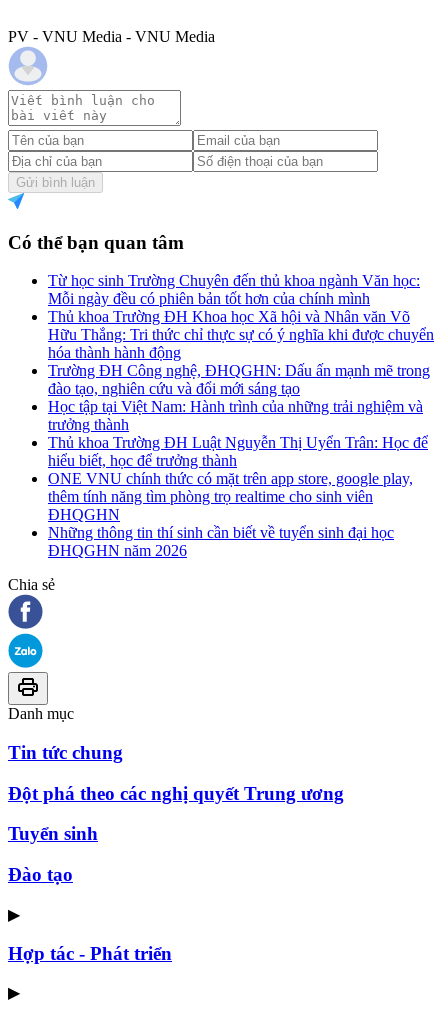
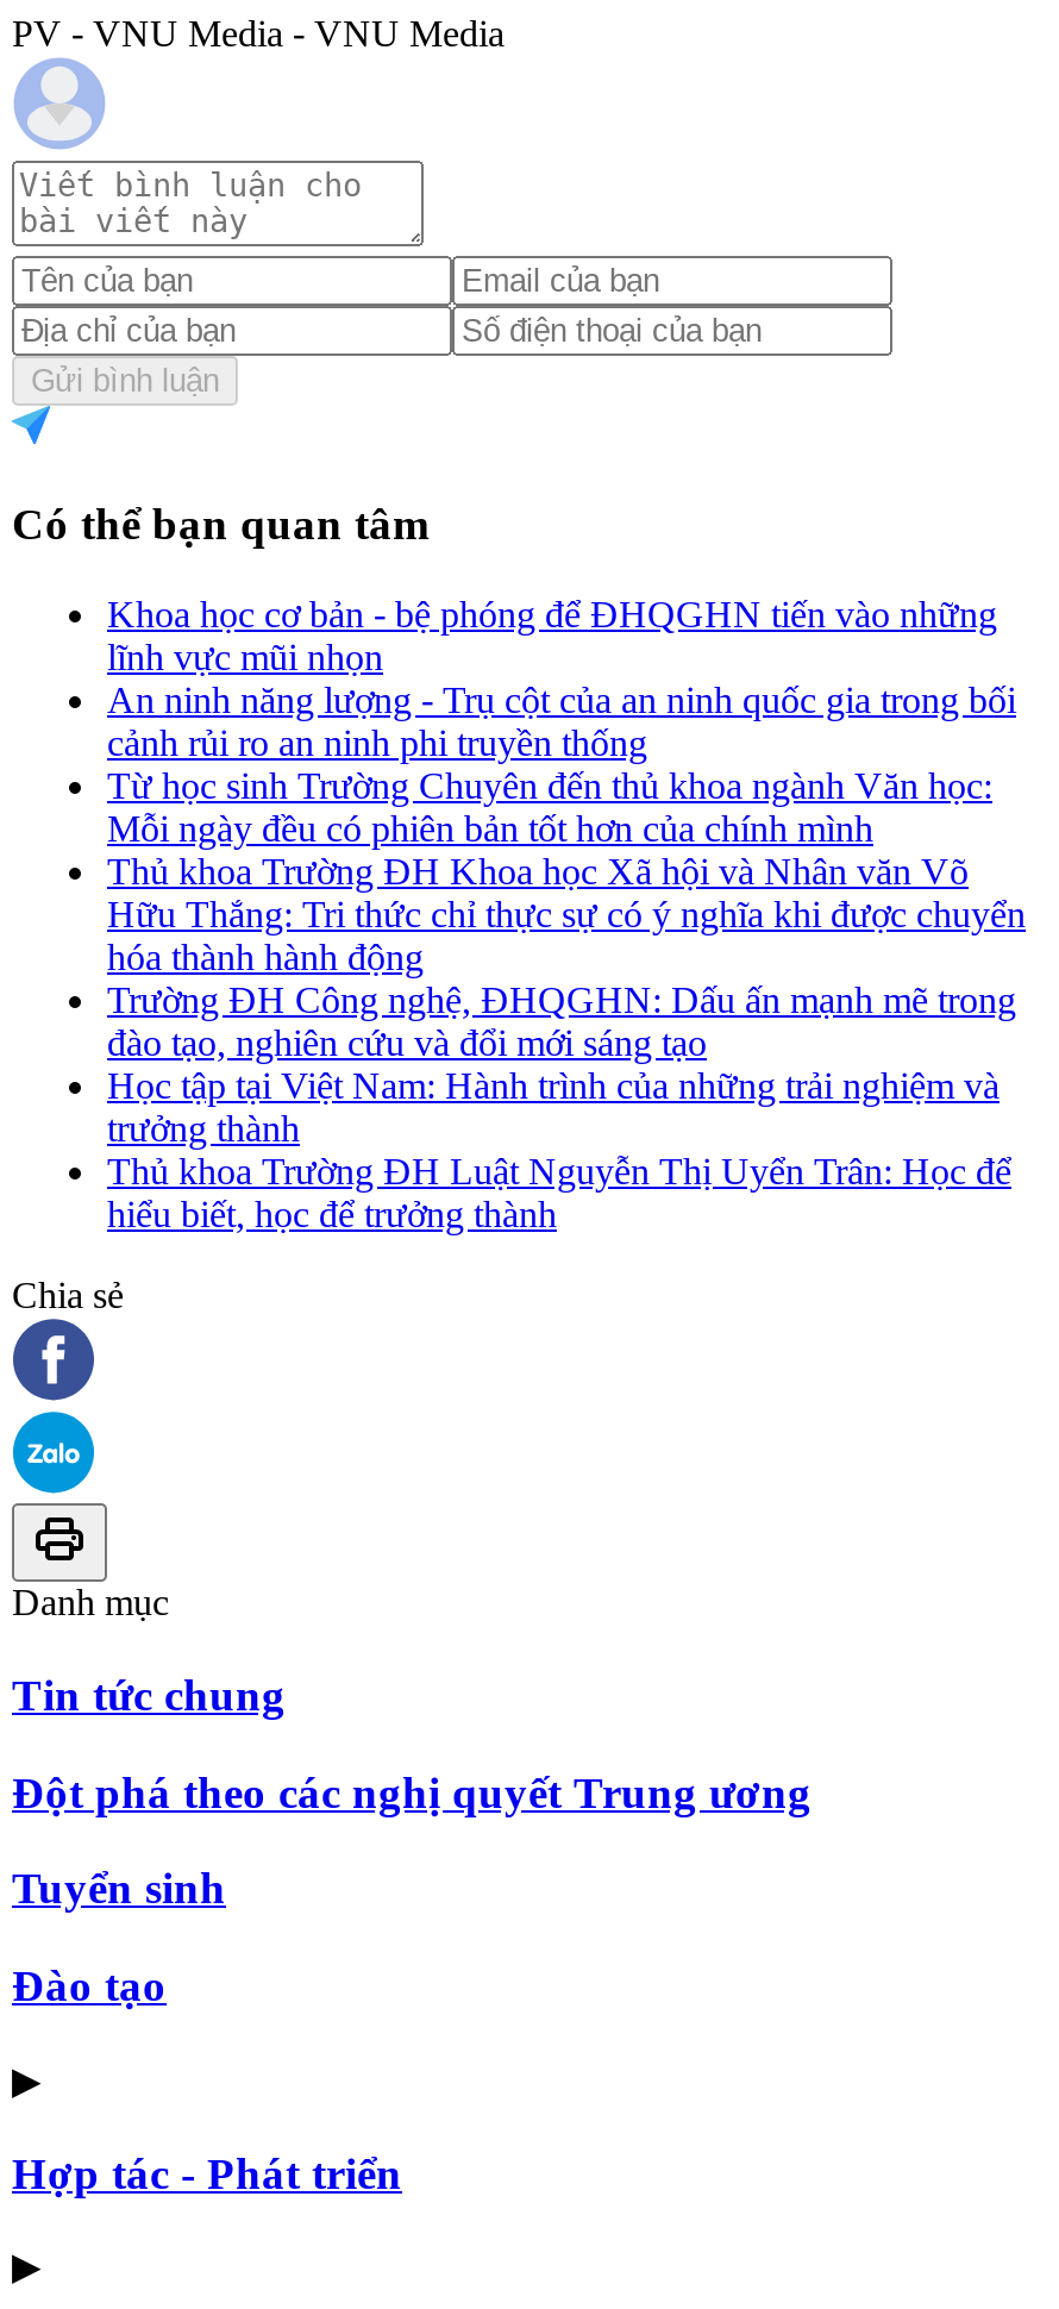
+ Khoa học cơ bản - bệ phóng để ĐHQGHN tiến vào những
+ lĩnh vực mũi nhọn
+ An ninh năng lượng - Trụ cột của an ninh quốc gia trong bối
+ cảnh rủi ro an ninh phi truyền thống

moved down: Từ học sinh Trường Chuyên đến thủ khoa ngành Văn học: | Mỗi ngày đều có phiên bản tốt hơn của chính mình | Thủ khoa Trường ĐH Khoa học Xã hội và Nhân văn Võ | ... | Thủ khoa Trường ĐH Luật Nguyễn Thị Uyển Trân: Học để | hiểu biết, học để trưởng thành

- ONE VNU chính thức có mặt trên app store, google play,
- thêm tính năng tìm phòng trọ realtime cho sinh viên
- ĐHQGHN
- Những thông tin thí sinh cần biết về tuyển sinh đại học
- ĐHQGHN năm 2026
